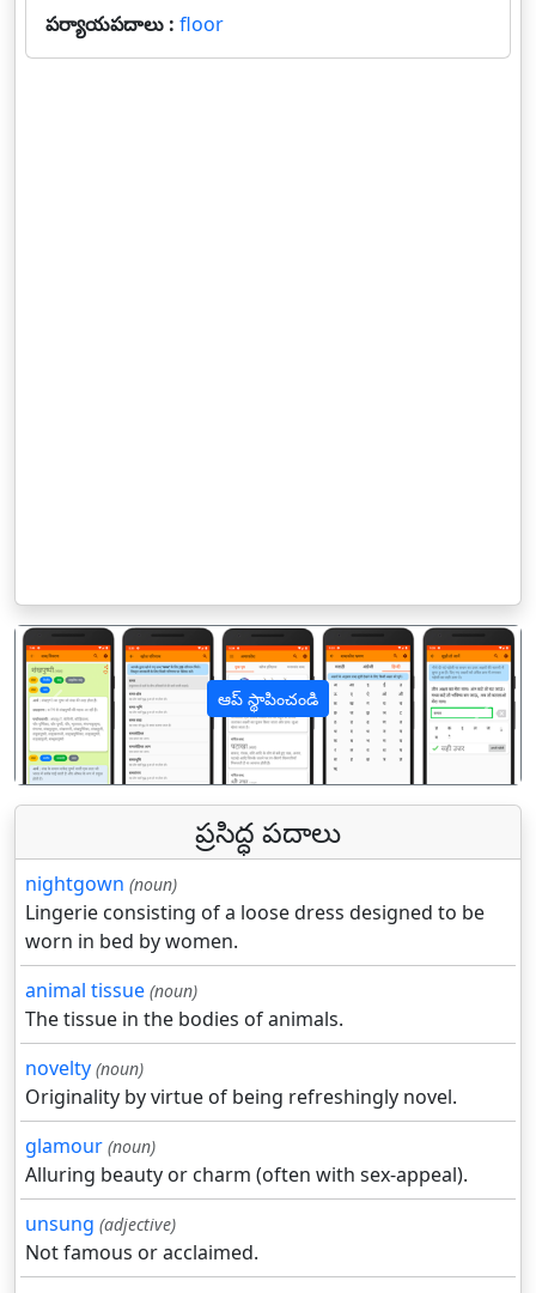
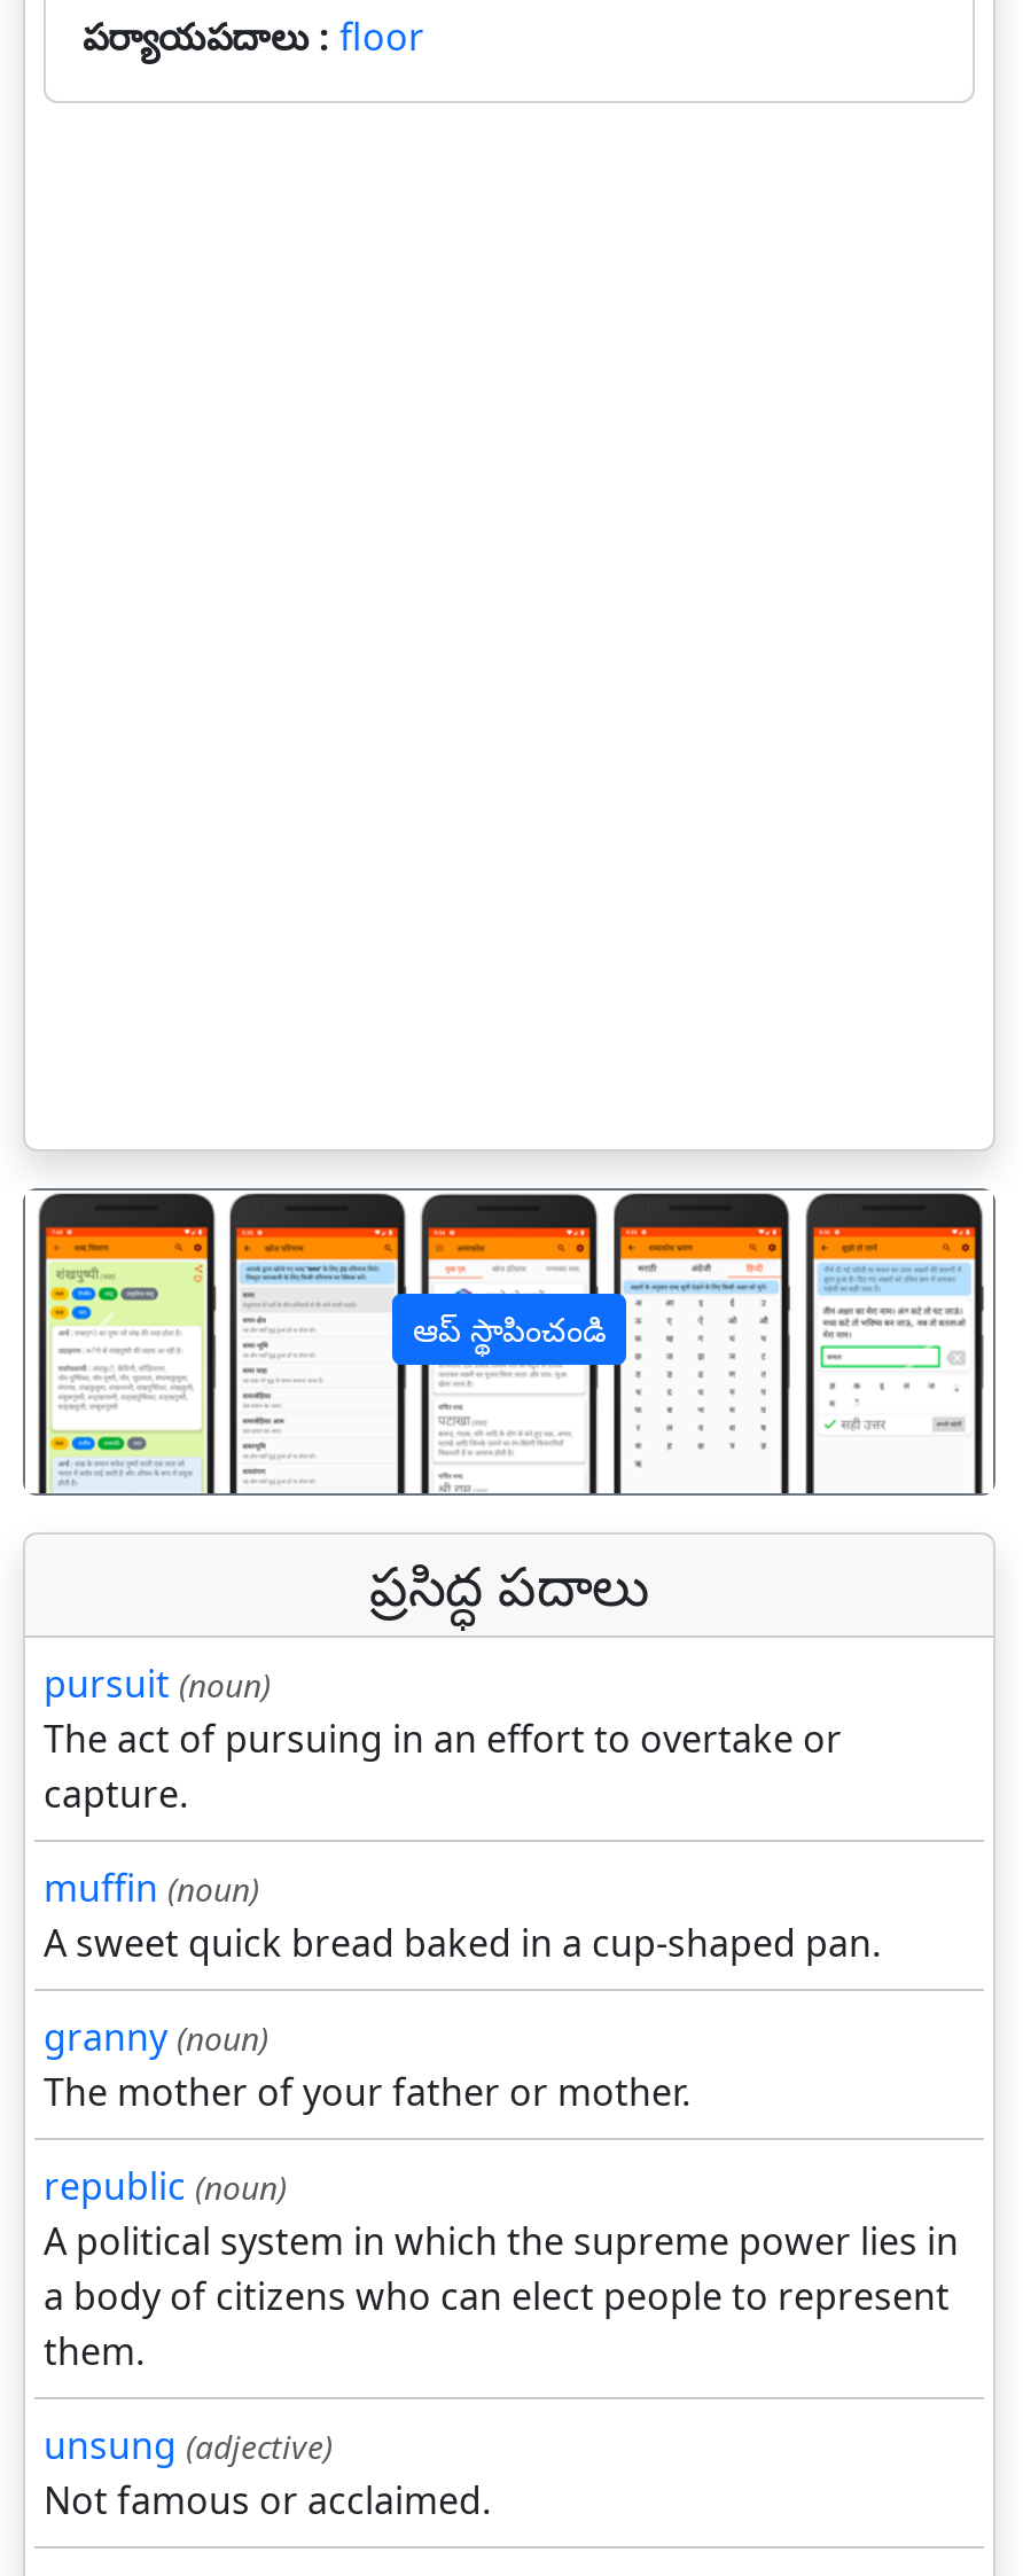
- nightgown (noun)
- Lingerie consisting of a loose dress designed to be
- worn in bed by women.
+ pursuit (noun)
+ The act of pursuing in an effort to overtake or
+ capture.

- animal tissue (noun)
- The tissue in the bodies of animals.
+ muffin (noun)
+ A sweet quick bread baked in a cup-shaped pan.

- novelty (noun)
- Originality by virtue of being refreshingly novel.
+ granny (noun)
+ The mother of your father or mother.

- glamour (noun)
- Alluring beauty or charm (often with sex-appeal).
+ republic (noun)
+ A political system in which the supreme power lies in
+ a body of citizens who can elect people to represent
+ them.
